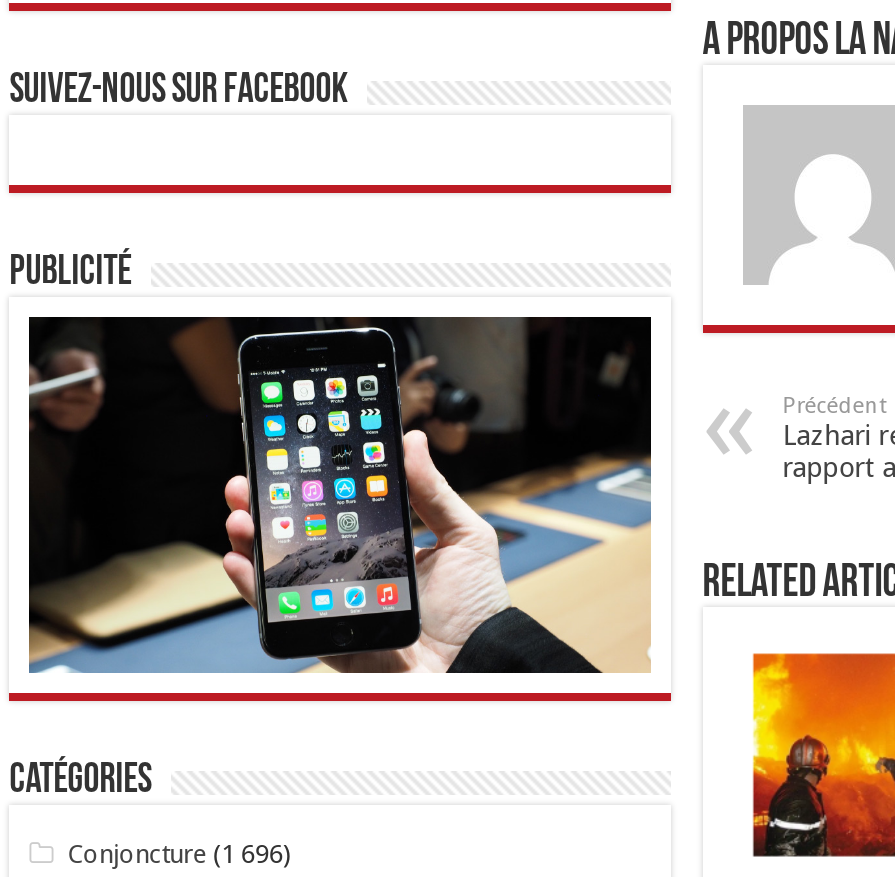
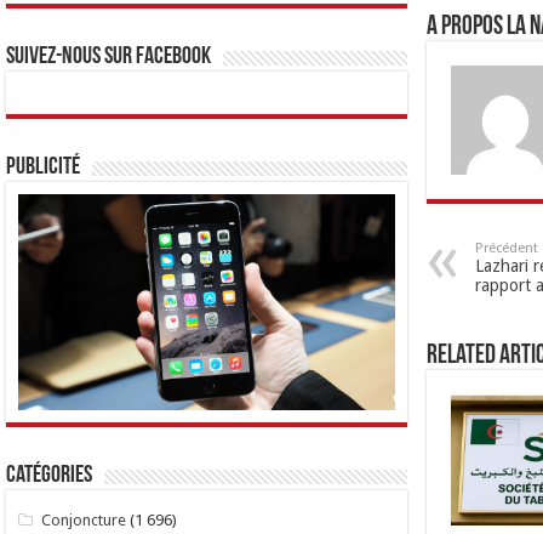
- [image]
+ [image]
